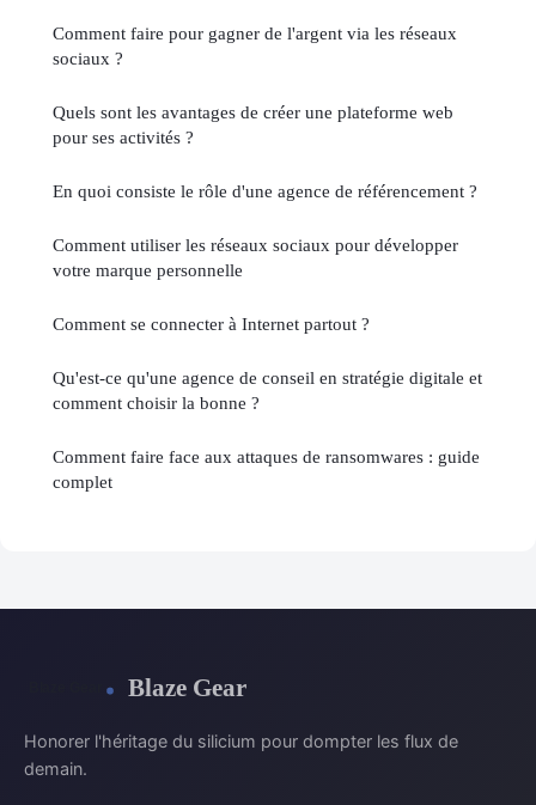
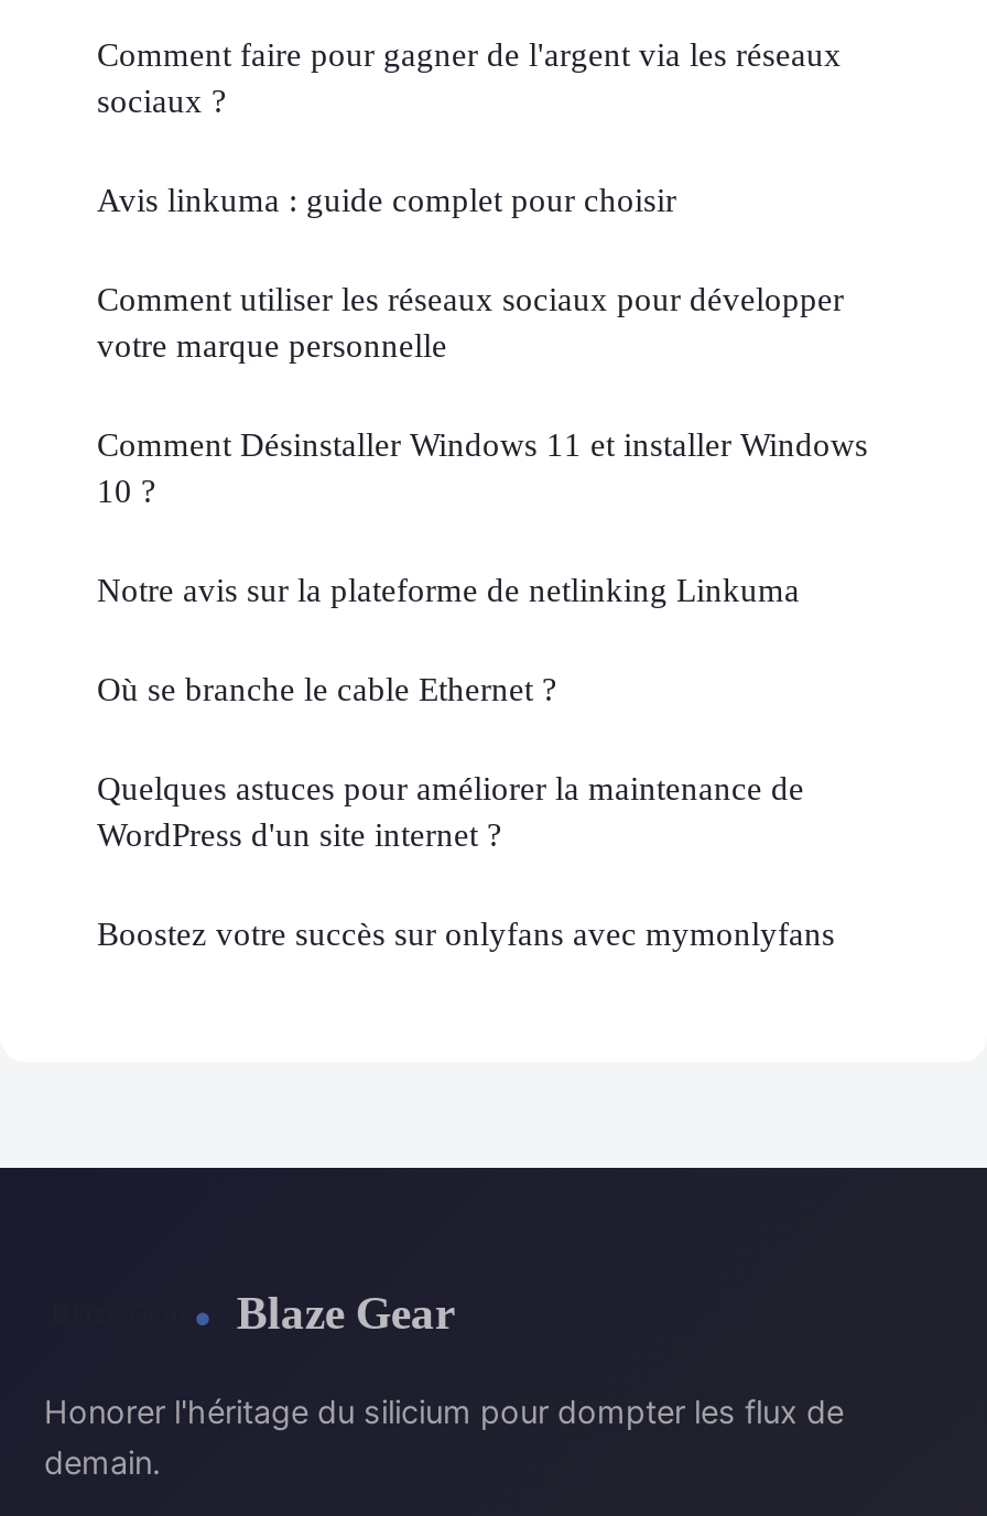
- Quels sont les avantages de créer une plateforme web
- pour ses activités ?
- En quoi consiste le rôle d'une agence de référencement ?
+ Avis linkuma : guide complet pour choisir

moved up: Comment utiliser les réseaux sociaux pour développer | votre marque personnelle

- Comment se connecter à Internet partout ?
- Qu'est-ce qu'une agence de conseil en stratégie digitale et
- comment choisir la bonne ?
- Comment faire face aux attaques de ransomwares : guide
- complet
+ Comment Désinstaller Windows 11 et installer Windows
+ 10 ?
+ Notre avis sur la plateforme de netlinking Linkuma
+ Où se branche le cable Ethernet ?
+ Quelques astuces pour améliorer la maintenance de
+ WordPress d'un site internet ?
+ Boostez votre succès sur onlyfans avec mymonlyfans
